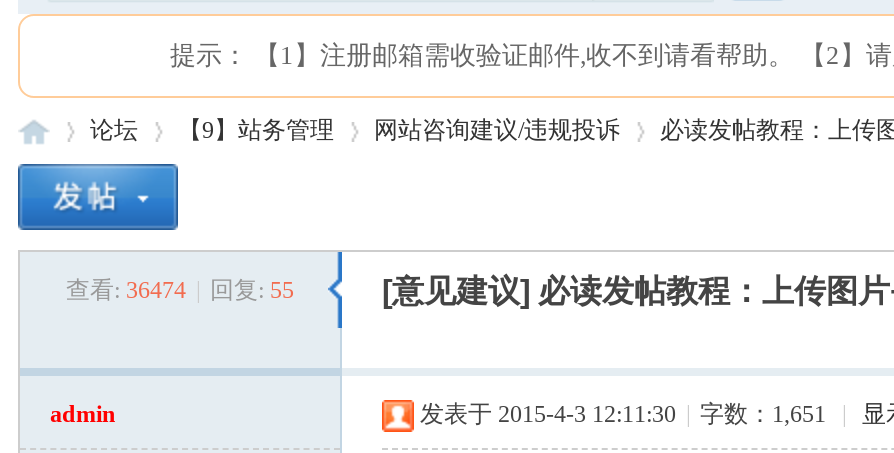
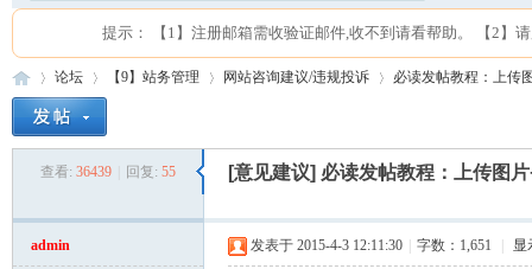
- 查看: 36474
+ 查看: 36439
